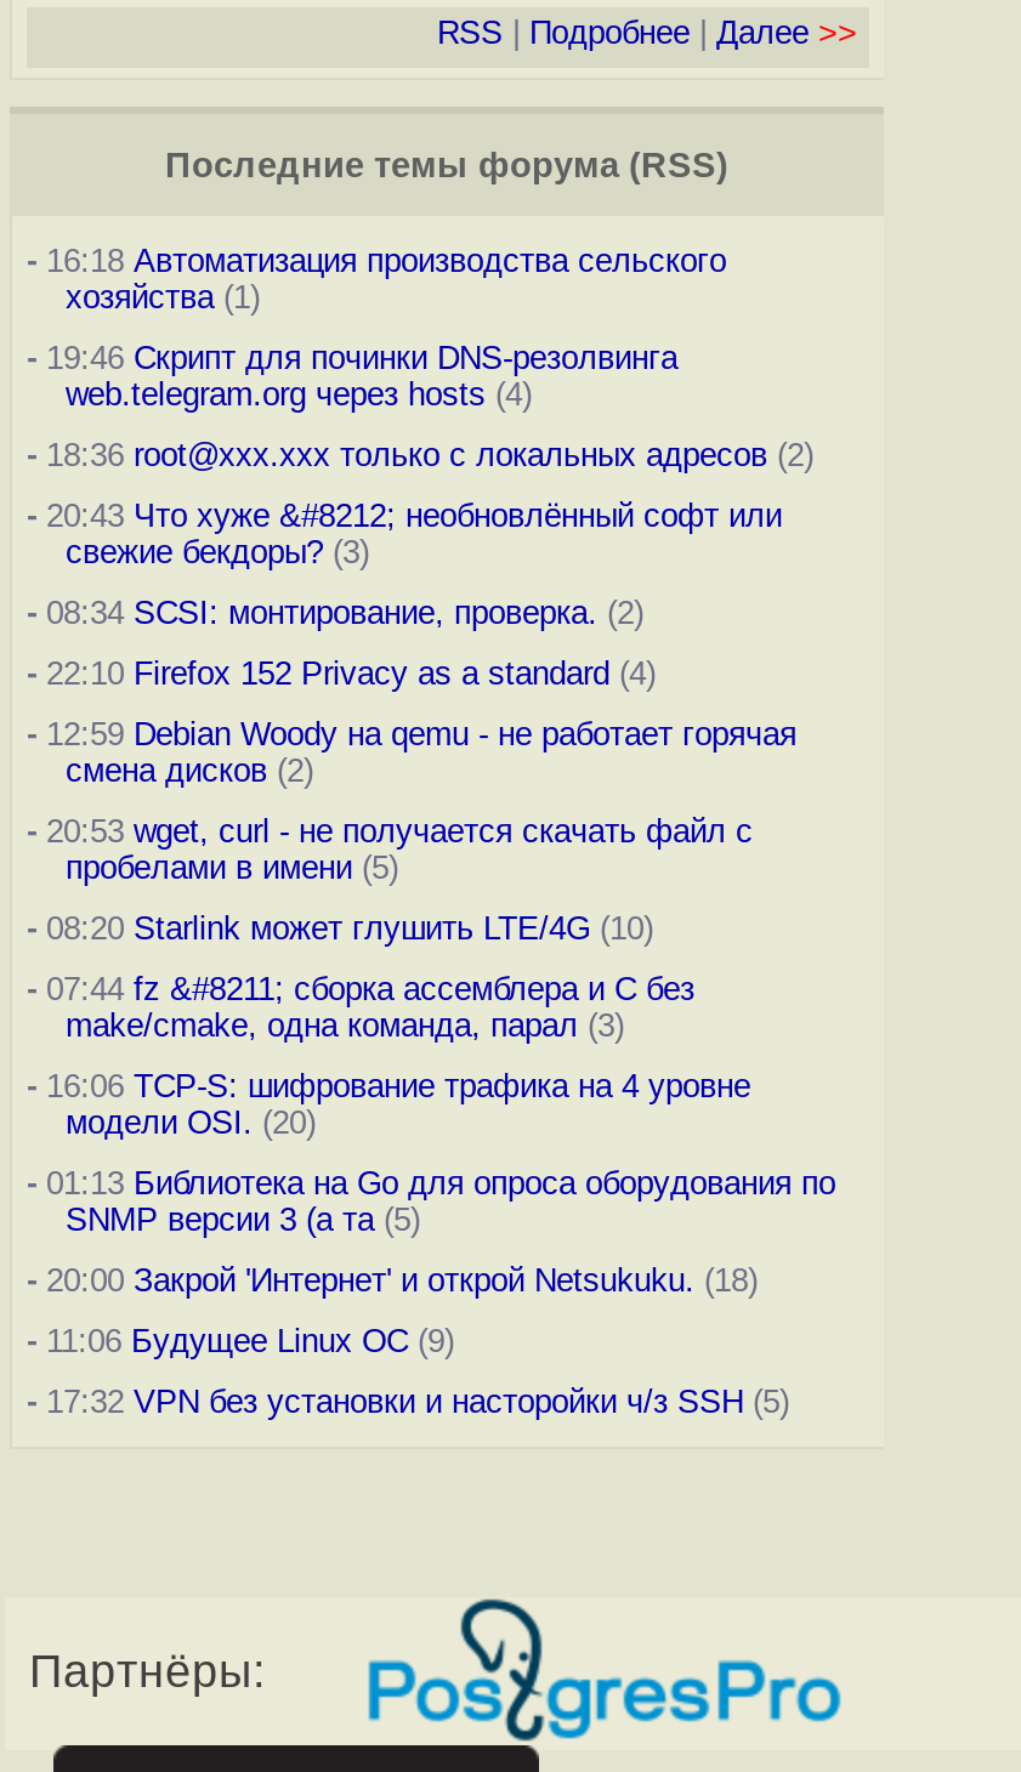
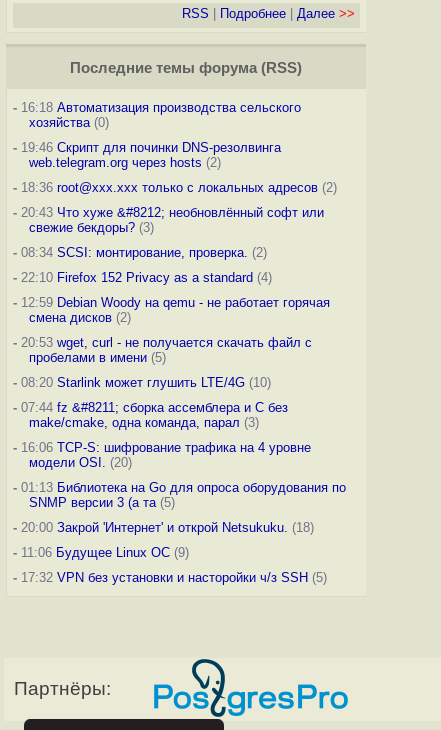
- хозяйства (1)
+ хозяйства (0)

- web.telegram.org через hosts (4)
+ web.telegram.org через hosts (2)
